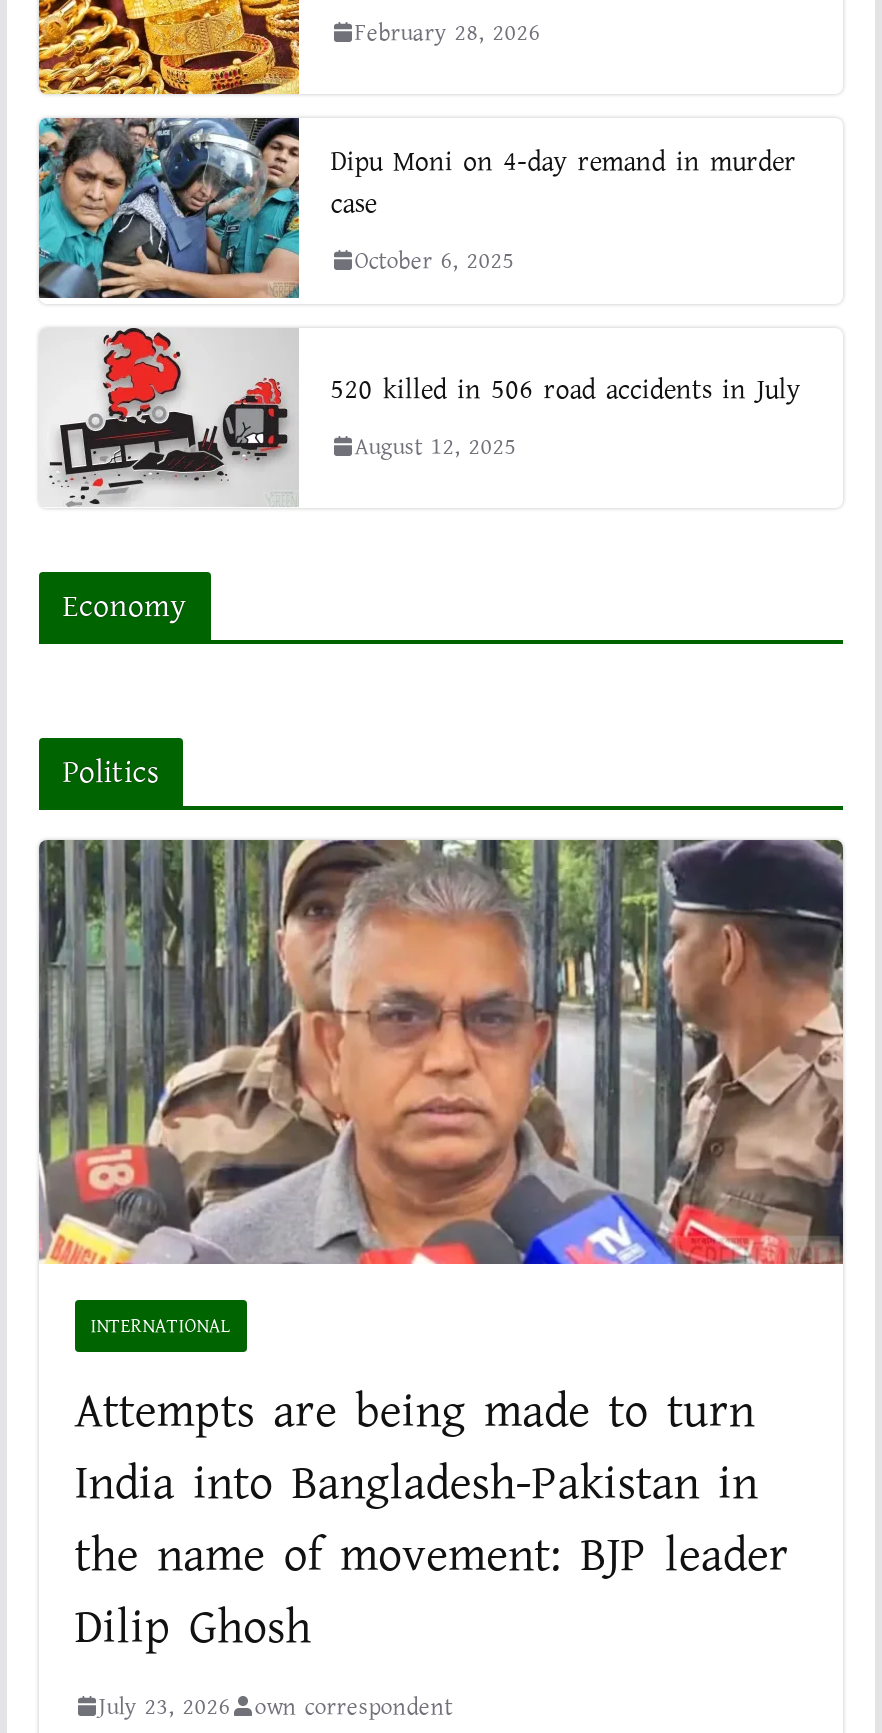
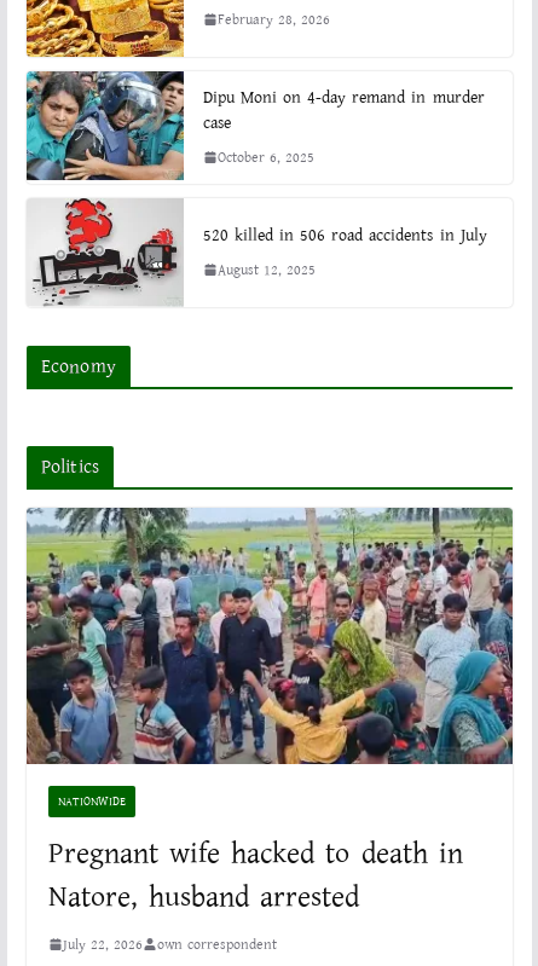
- [image]
- INTERNATIONAL
+ [image]
+ NATIONWIDE

- Attempts are being made to turn
- India into Bangladesh-Pakistan in
- the name of movement: BJP leader
- Dilip Ghosh
- July 23, 2026
+ Pregnant wife hacked to death in
+ Natore, husband arrested
+ July 22, 2026
